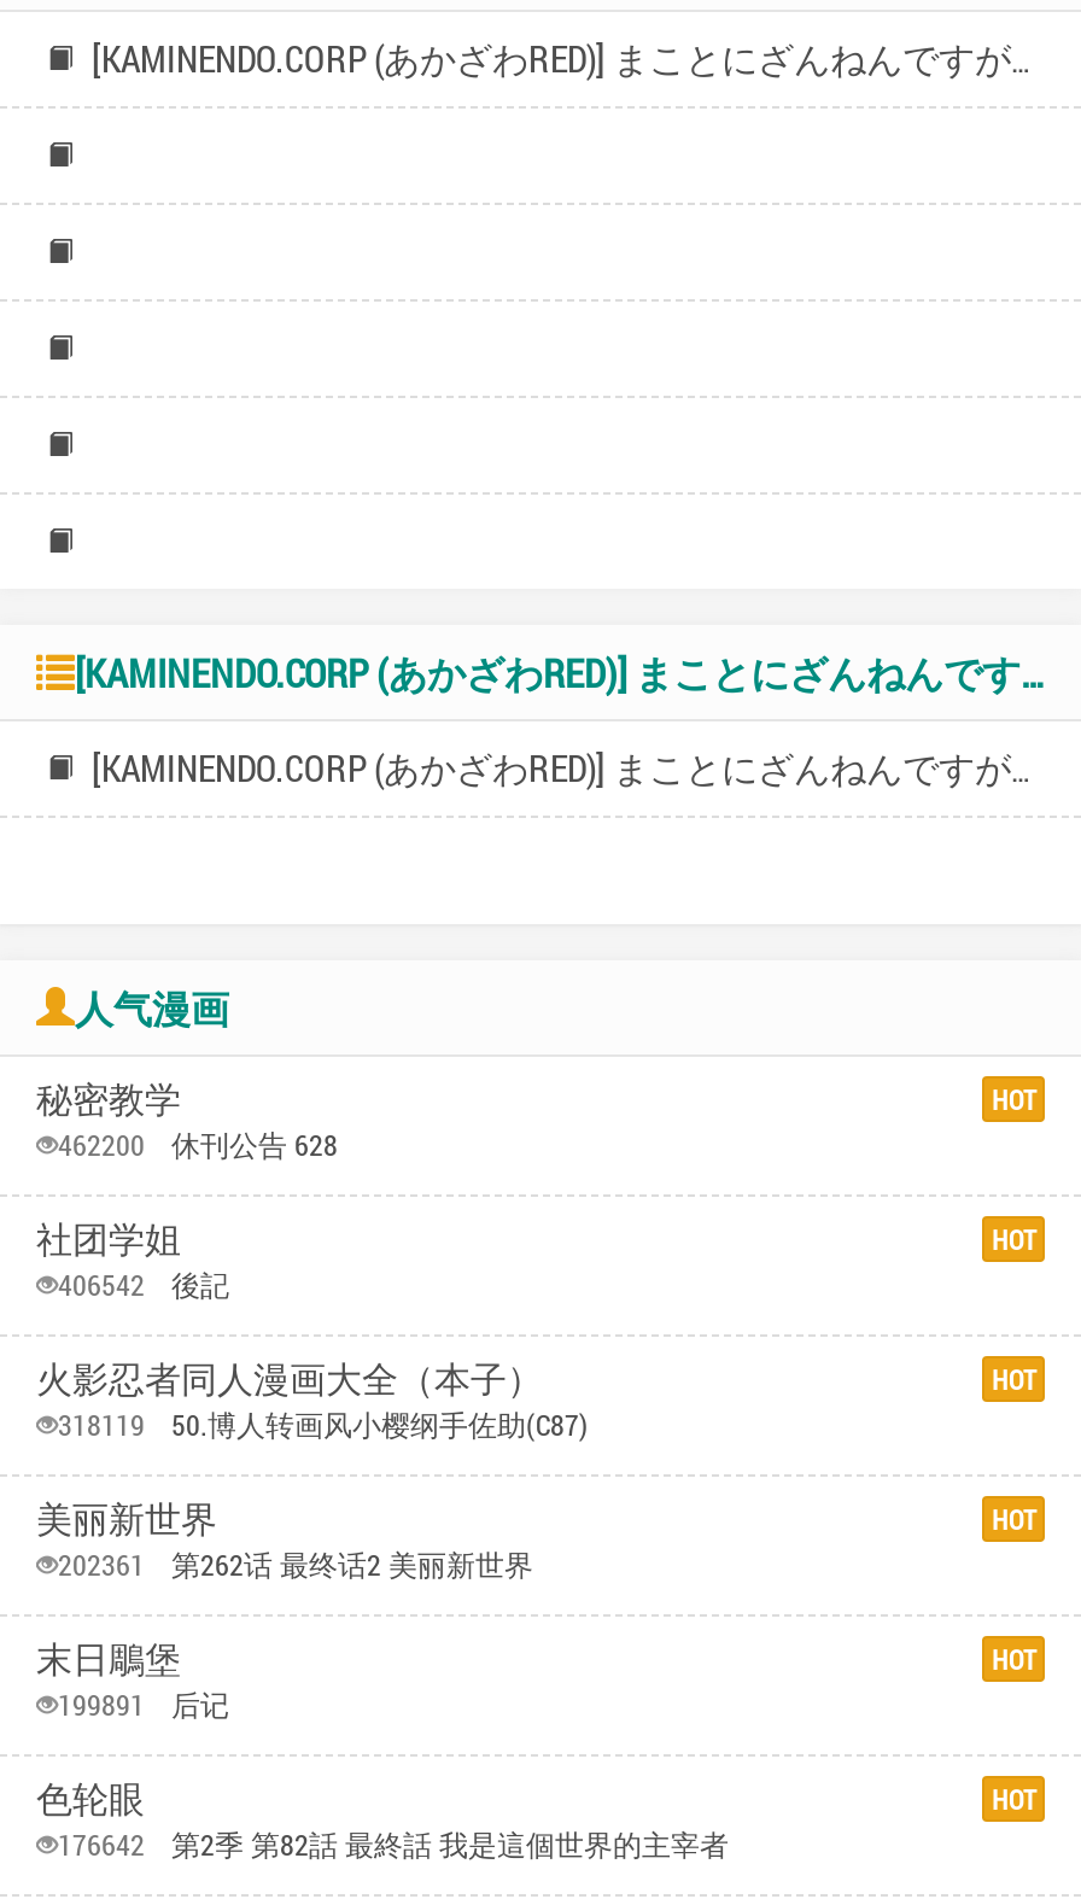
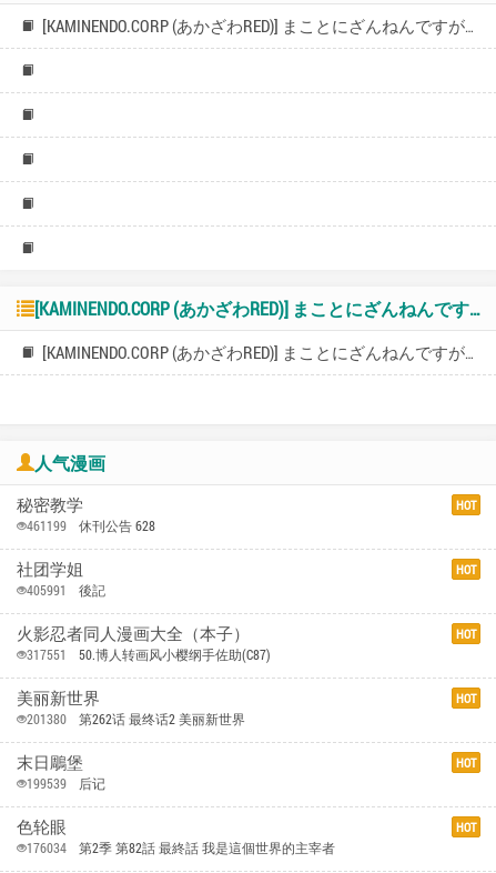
- 462200 休刊公告 628
+ 461199 休刊公告 628

- 406542 後記
+ 405991 後記

- 318119 50.博人转画风小樱纲手佐助(C87)
+ 317551 50.博人转画风小樱纲手佐助(C87)

- 202361 第262话 最终话2 美丽新世界
+ 201380 第262话 最终话2 美丽新世界

- 199891 后记
+ 199539 后记

- 176642 第2季 第82話 最終話 我是這個世界的主宰者
+ 176034 第2季 第82話 最終話 我是這個世界的主宰者
